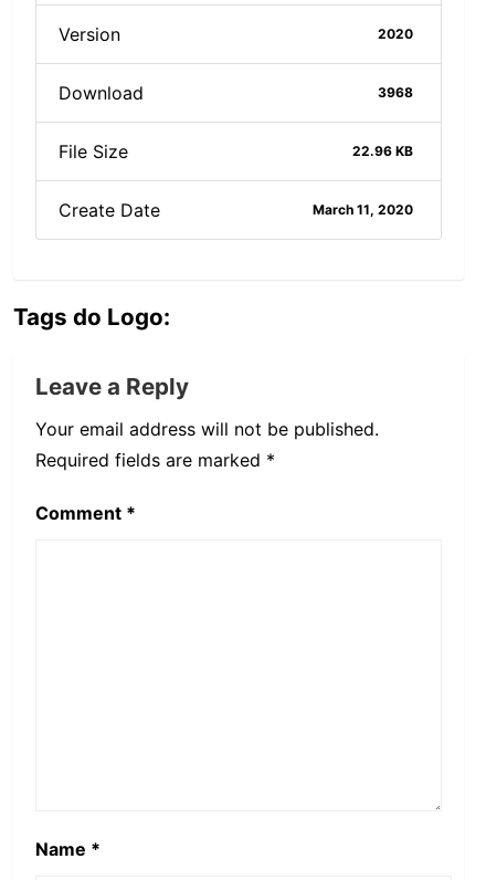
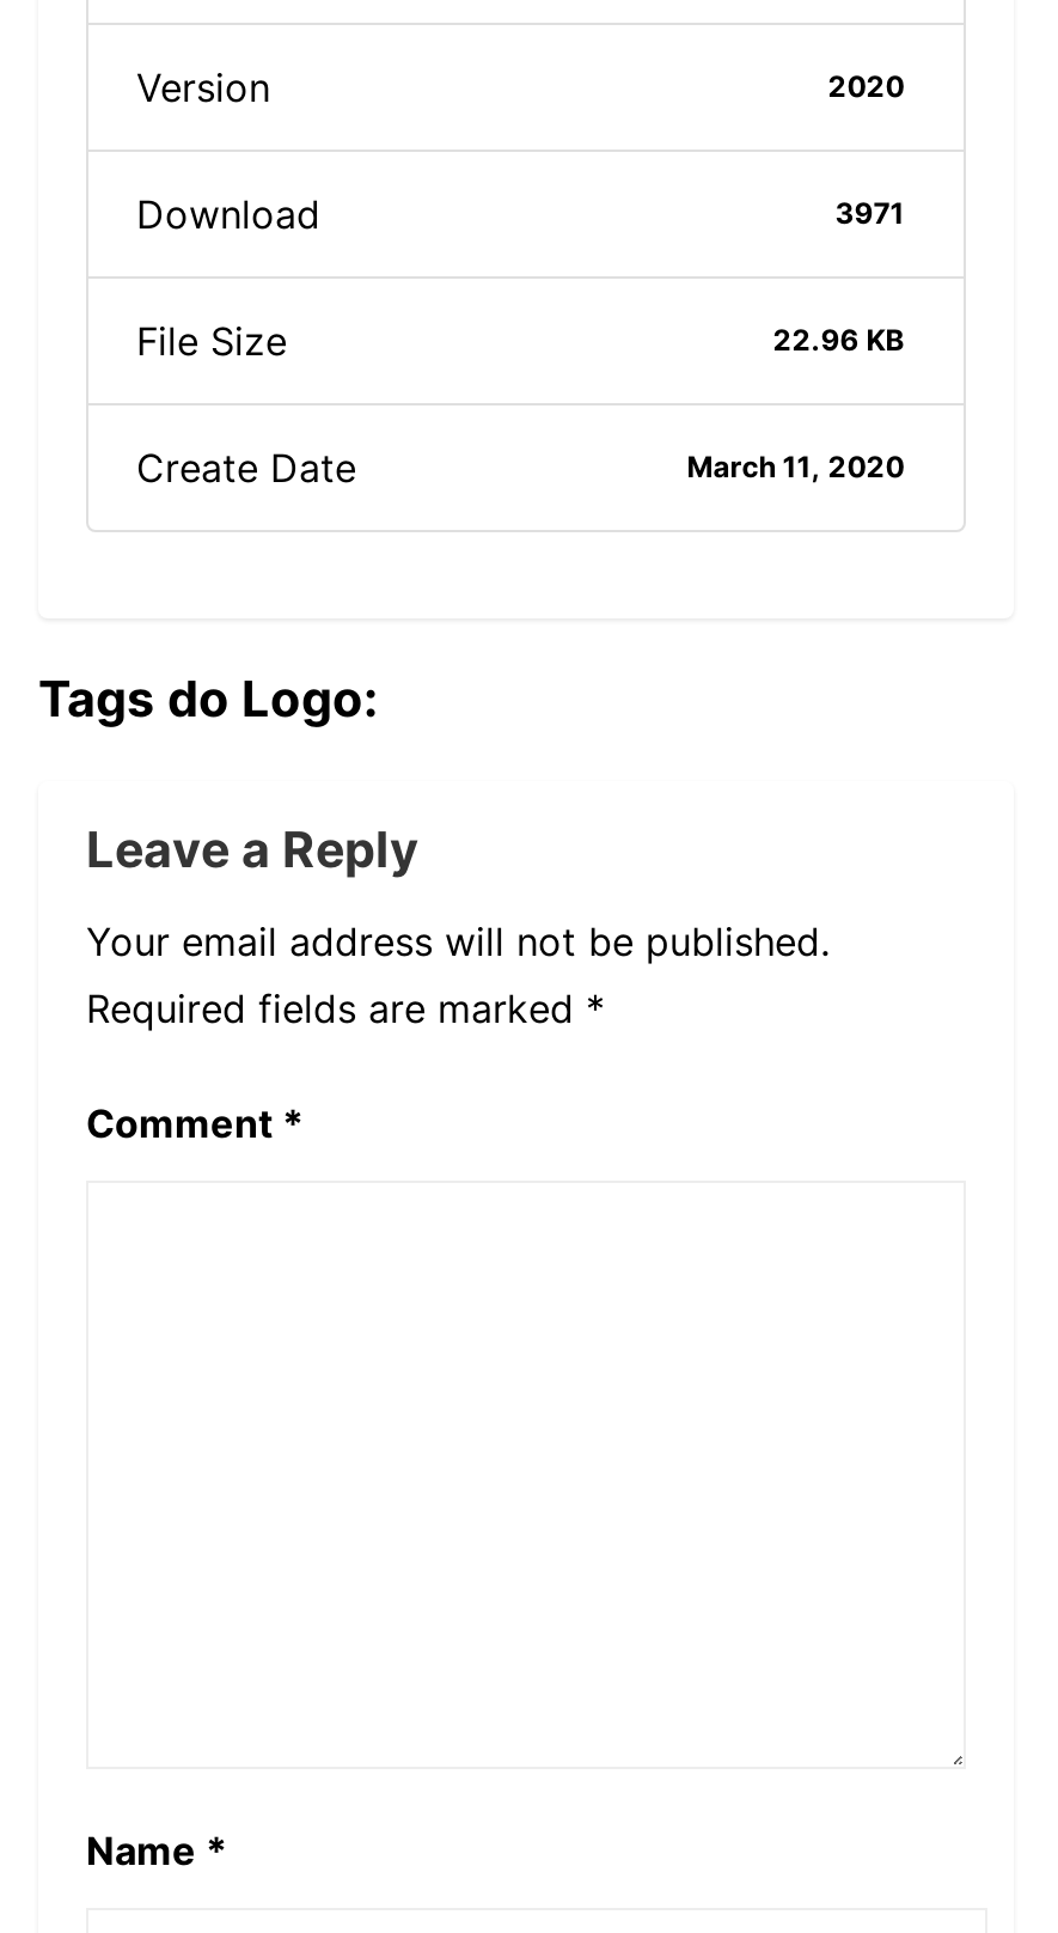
- 3968
+ 3971
